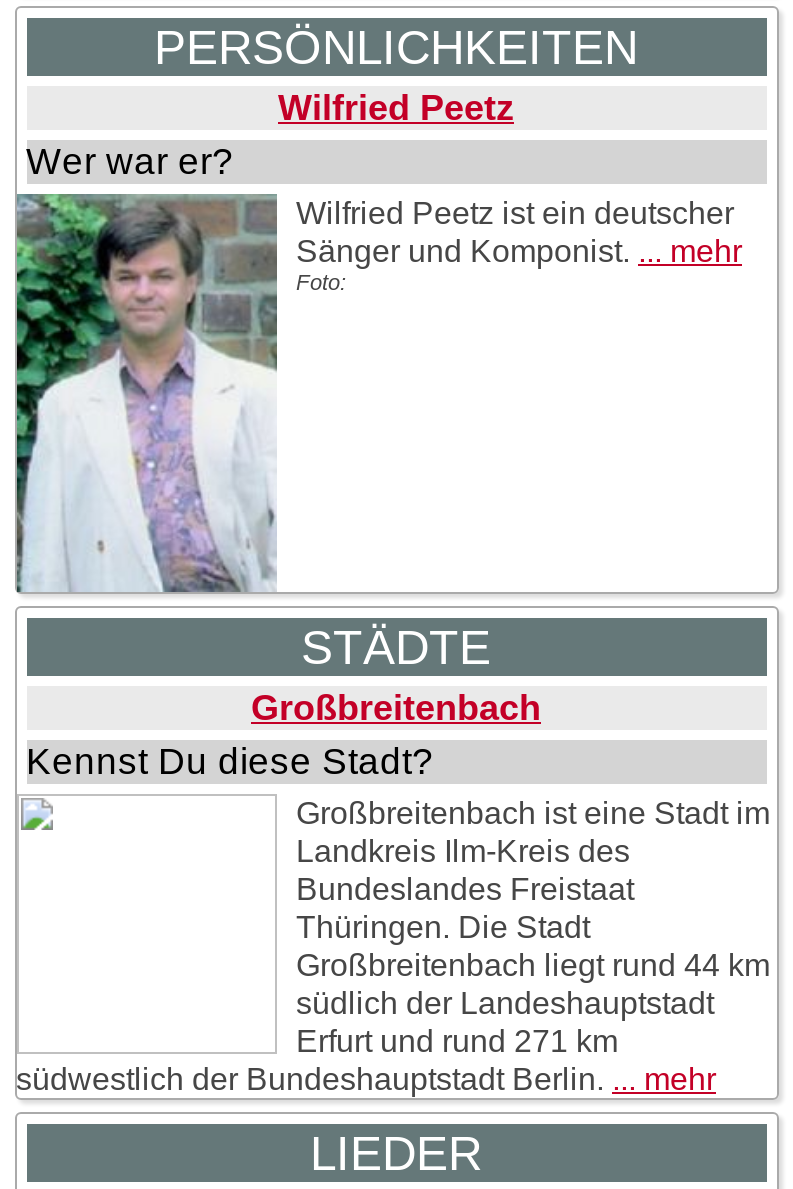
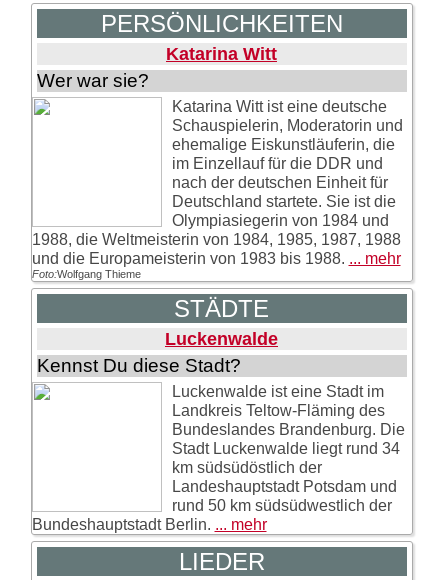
- Wilfried Peetz
- Wer war er?
- Wilfried Peetz ist ein deutscher
- Sänger und Komponist.... mehr
- Foto:
+ Katarina Witt
+ Wer war sie?
+ Katarina Witt ist eine deutsche
+ Schauspielerin, Moderatorin und
+ ehemalige Eiskunstläuferin, die
+ im Einzellauf für die DDR und
+ nach der deutschen Einheit für
+ Deutschland startete. Sie ist die
+ Olympiasiegerin von 1984 und
+ 1988, die Weltmeisterin von 1984, 1985, 1987, 1988
+ und die Europameisterin von 1983 bis 1988.... mehr
+ Foto:Wolfgang Thieme

- [image]

- Großbreitenbach
+ Luckenwalde

- Großbreitenbach ist eine Stadt im
- Landkreis Ilm-Kreis des
- Bundeslandes Freistaat
- Thüringen. Die Stadt
- Großbreitenbach liegt rund 44 km
- südlich der Landeshauptstadt
- Erfurt und rund 271 km
- südwestlich der Bundeshauptstadt Berlin. ... mehr
+ Luckenwalde ist eine Stadt im
+ Landkreis Teltow-Fläming des
+ Bundeslandes Brandenburg. Die
+ Stadt Luckenwalde liegt rund 34
+ km südsüdöstlich der
+ Landeshauptstadt Potsdam und
+ rund 50 km südsüdwestlich der
+ Bundeshauptstadt Berlin. ... mehr
